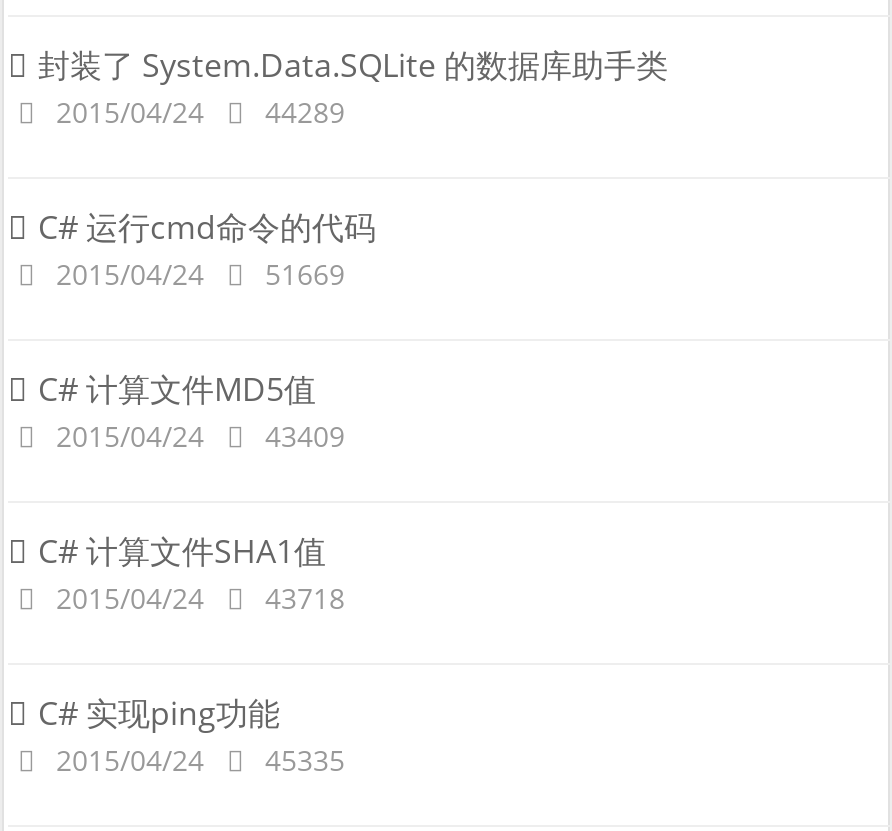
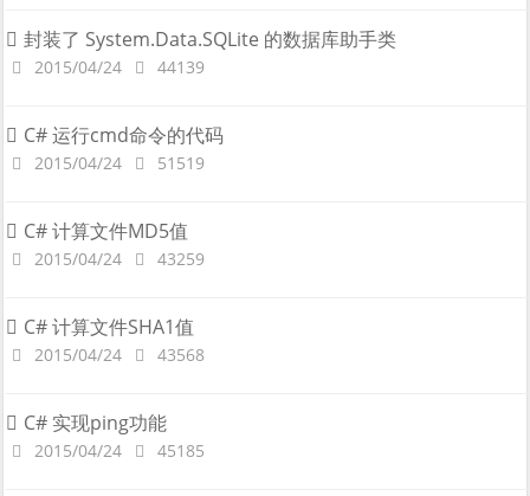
- 2015/04/24 44289
+ 2015/04/24 44139

- 2015/04/24 51669
+ 2015/04/24 51519

- 2015/04/24 43409
+ 2015/04/24 43259

- 2015/04/24 43718
+ 2015/04/24 43568

- 2015/04/24 45335
+ 2015/04/24 45185
